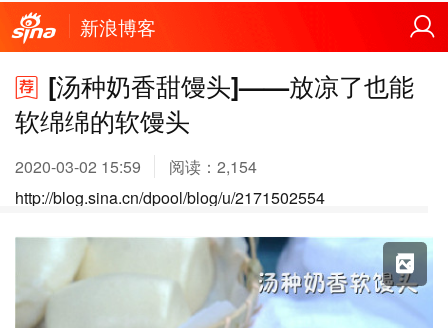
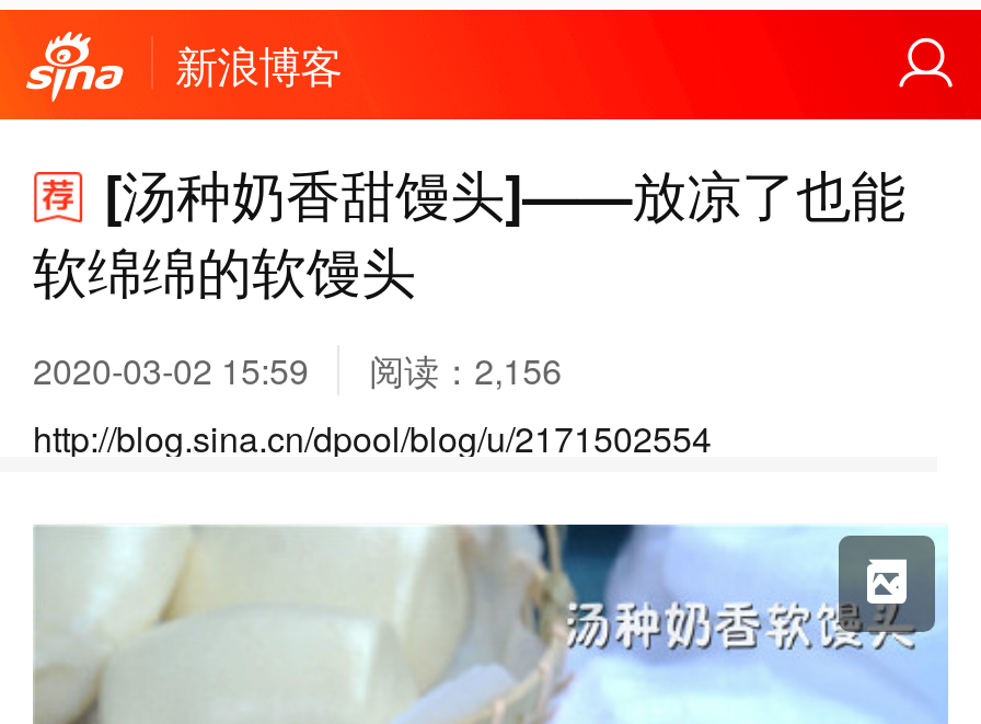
- 2020-03-02 15:59 阅读：2,154
+ 2020-03-02 15:59 阅读：2,156
